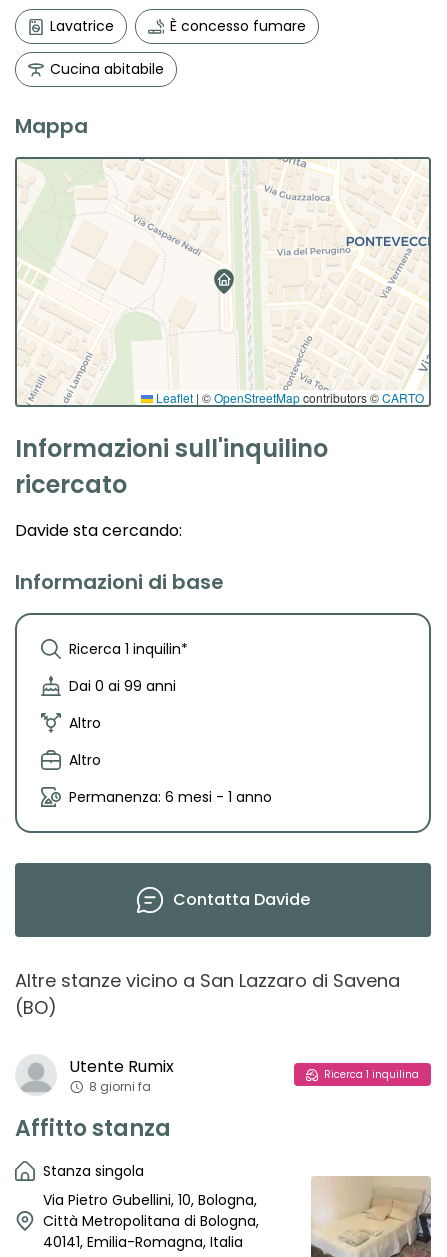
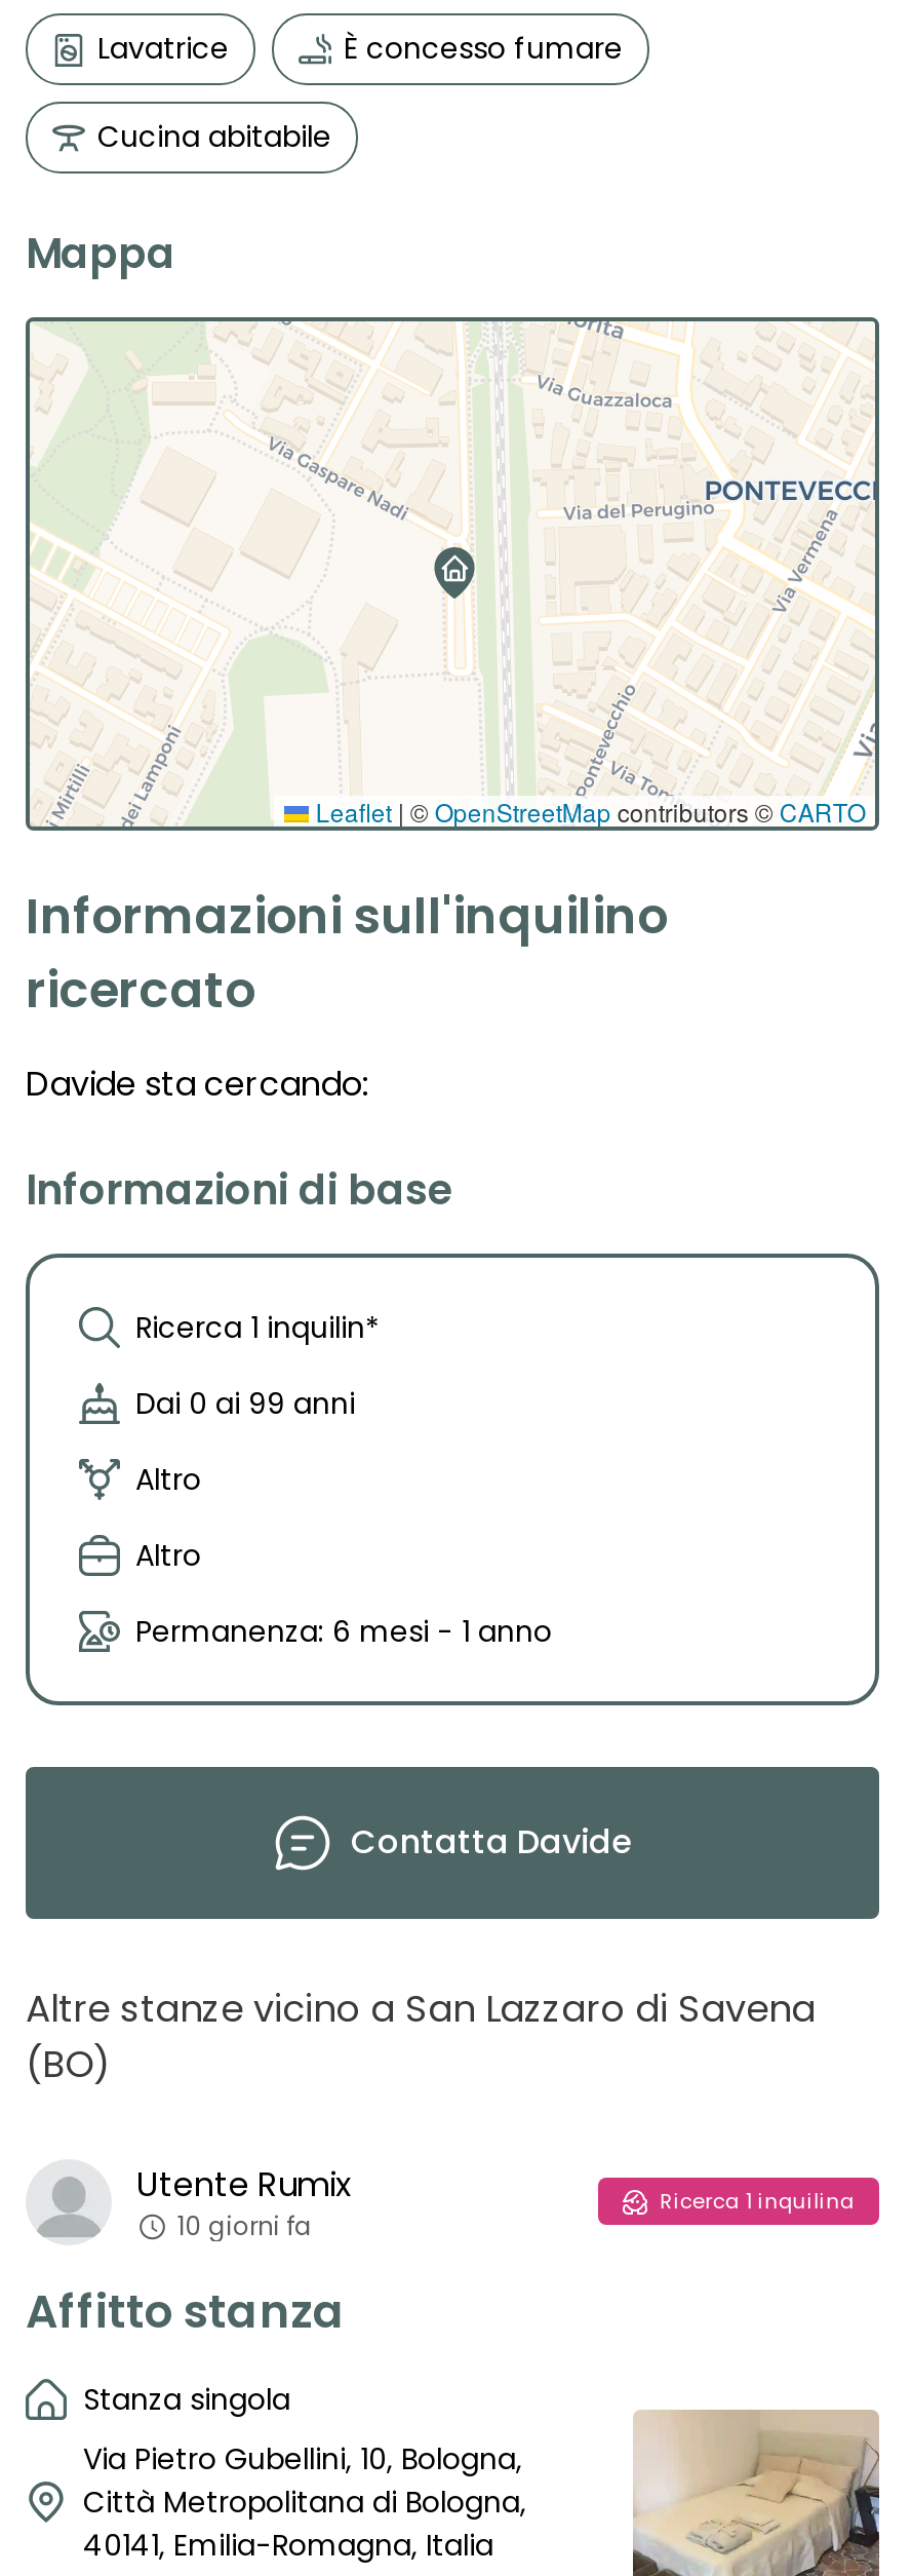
- 8 giorni fa
+ 10 giorni fa
